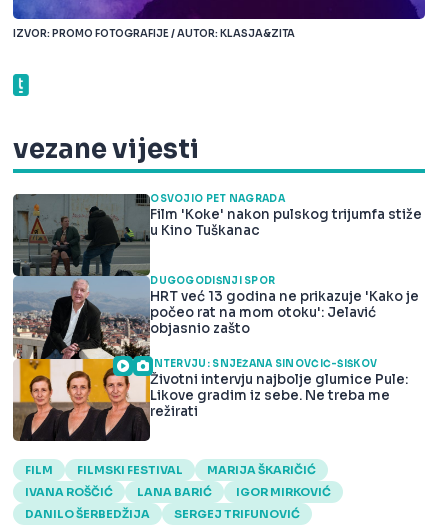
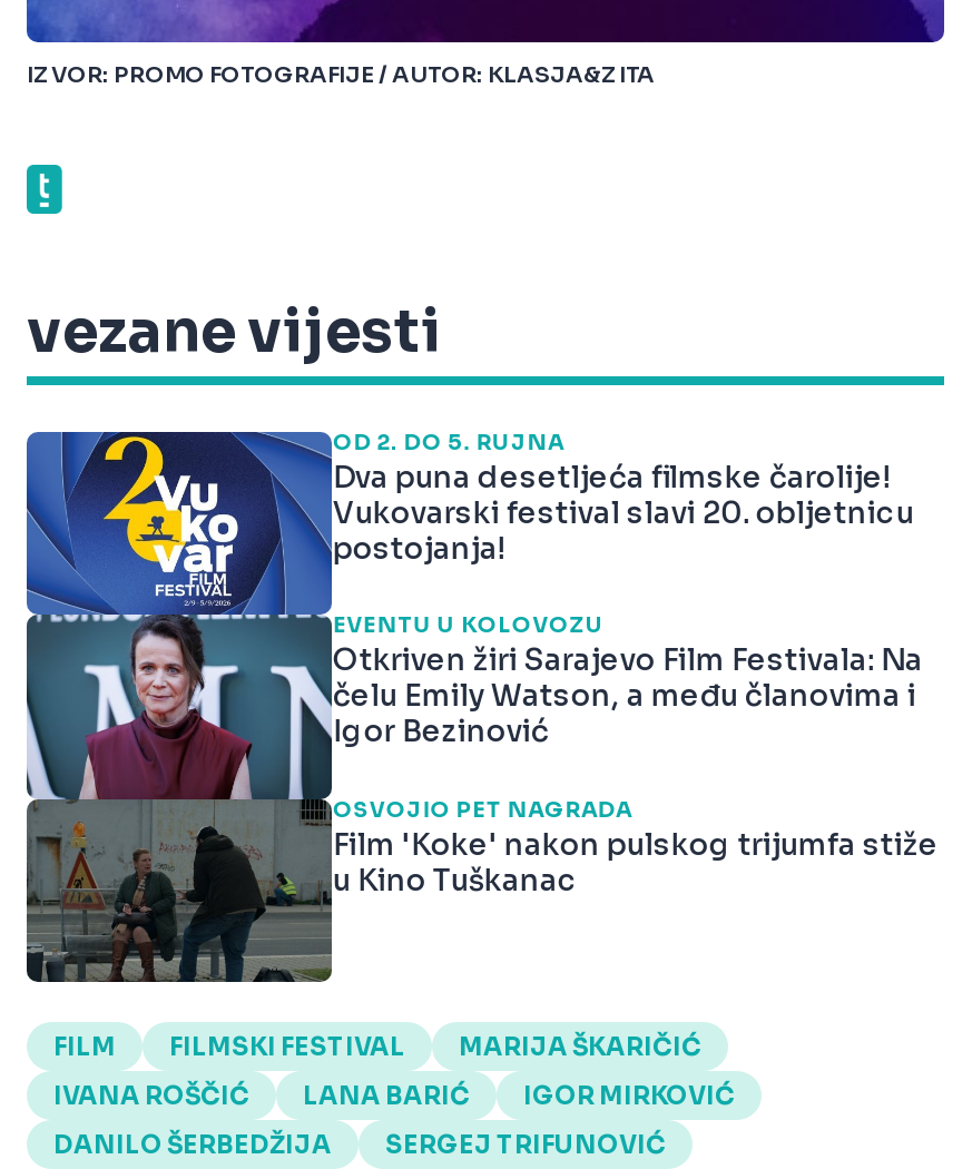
+ OD 2. DO 5. RUJNA
+ Dva puna desetljeća filmske čarolije!
+ Vukovarski festival slavi 20. obljetnicu
+ postojanja!
+ EVENTU U KOLOVOZU
+ Otkriven žiri Sarajevo Film Festivala: Na
+ čelu Emily Watson, a među članovima i
+ Igor Bezinović

moved down: OSVOJIO PET NAGRADA | Film 'Koke' nakon pulskog trijumfa stiže | u Kino Tuškanac

- [image]
+ [image]

- DUGOGODIŠNJI SPOR
- HRT već 13 godina ne prikazuje 'Kako je
- počeo rat na mom otoku': Jelavić
- objasnio zašto
- INTERVJU: SNJEŽANA SINOVČIĆ-ŠIŠKOV
- Životni intervju najbolje glumice Pule:
- Likove gradim iz sebe. Ne treba me
- režirati
